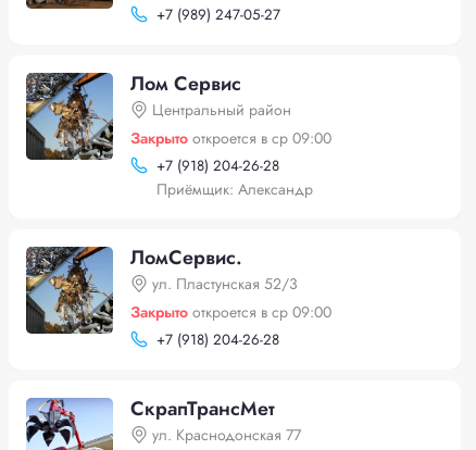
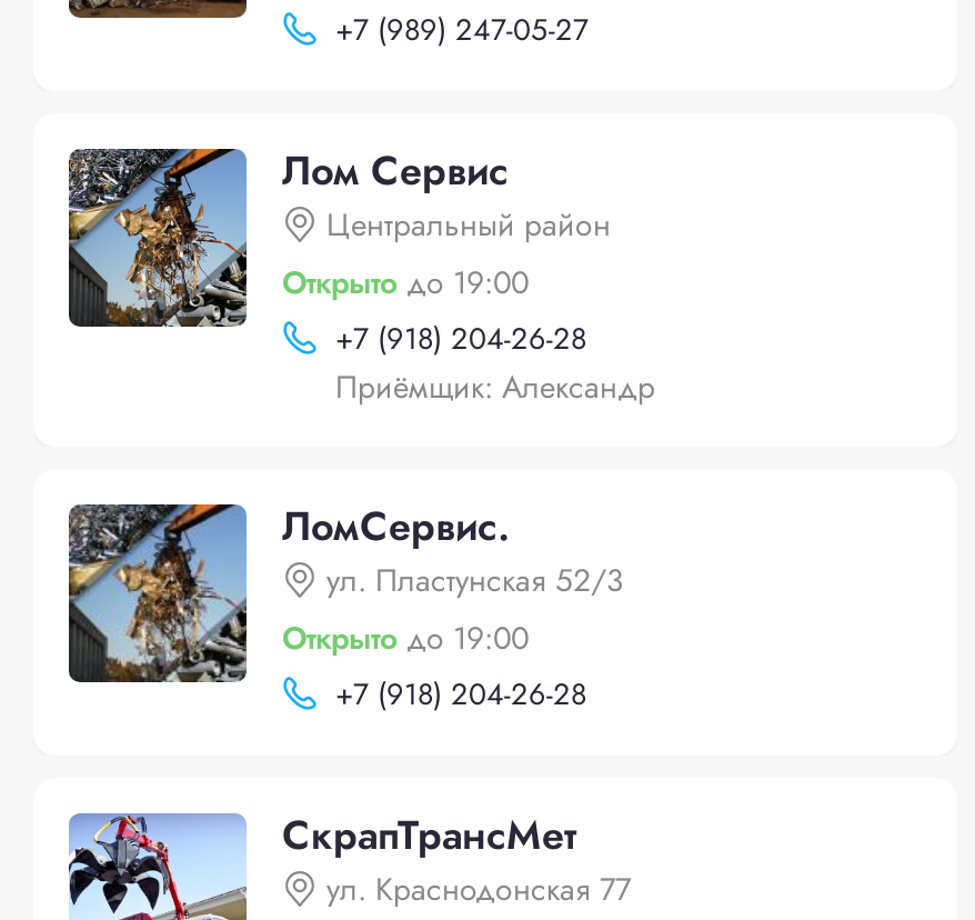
- Закрыто откроется в ср 09:00
+ Открыто до 19:00

- Закрыто откроется в ср 09:00
+ Открыто до 19:00
